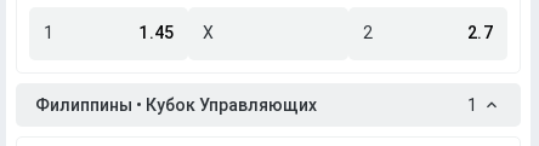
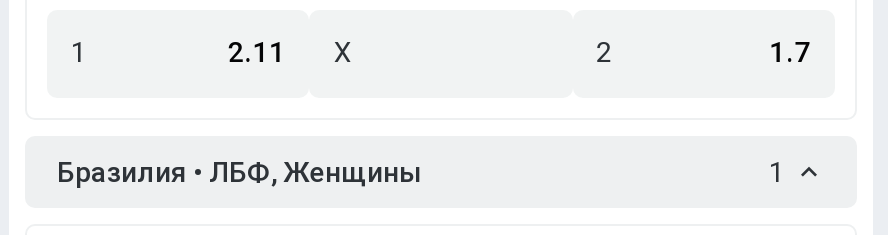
- 1.45 X
+ 2.11 X

- 2.7
+ 1.7

- Филиппины • Кубок Управляющих
+ Бразилия • ЛБФ, Женщины
